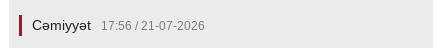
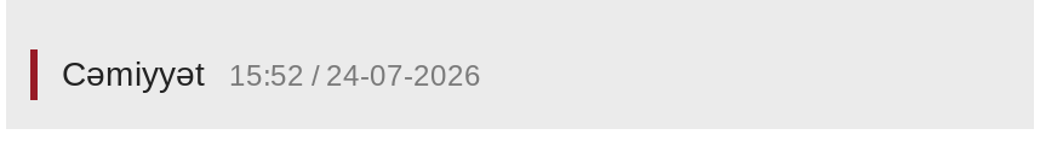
- Cəmiyyət 17:56 / 21-07-2026
+ Cəmiyyət 15:52 / 24-07-2026
